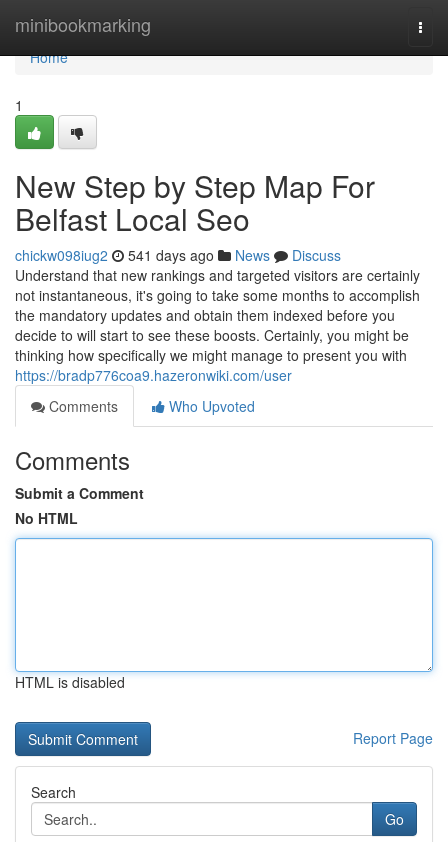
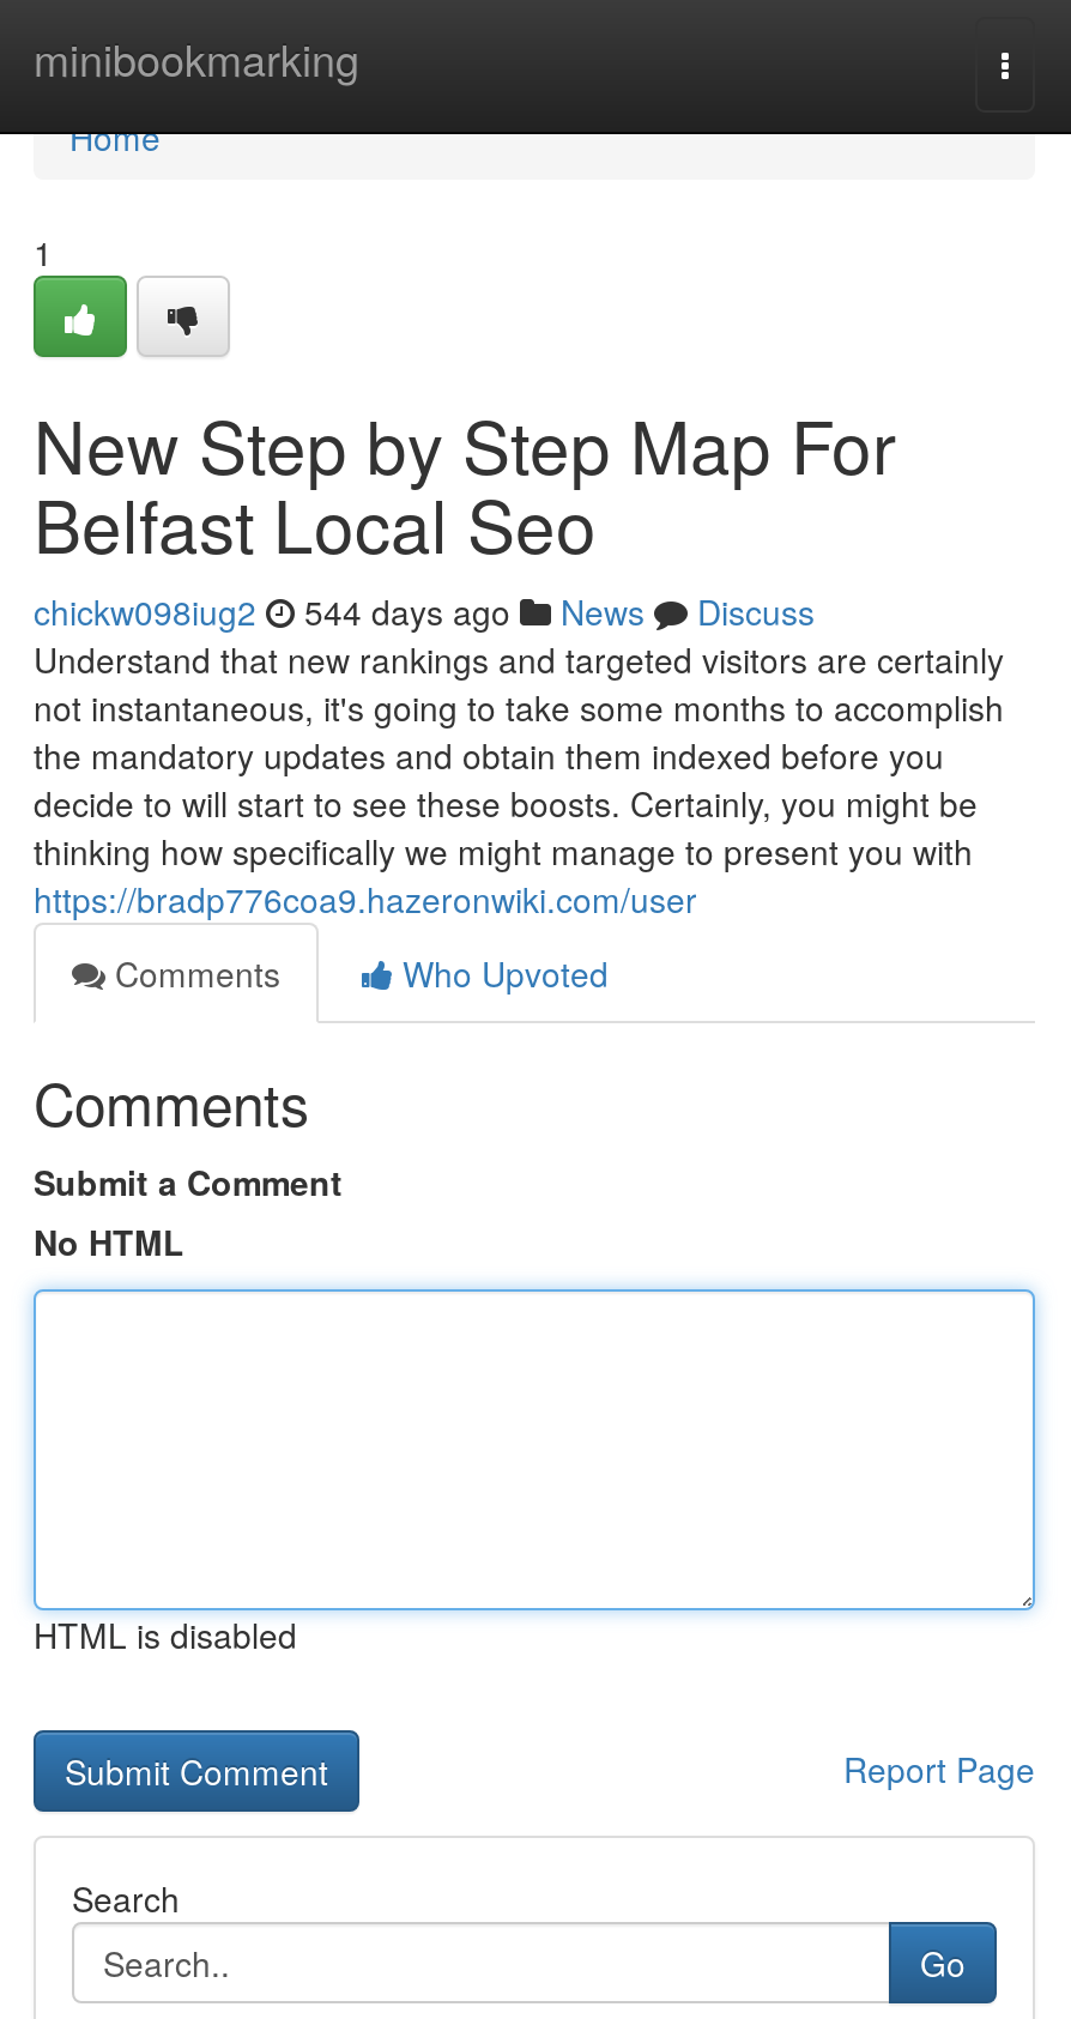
- chickw098iug2 541 days ago News Discuss
+ chickw098iug2 544 days ago News Discuss
